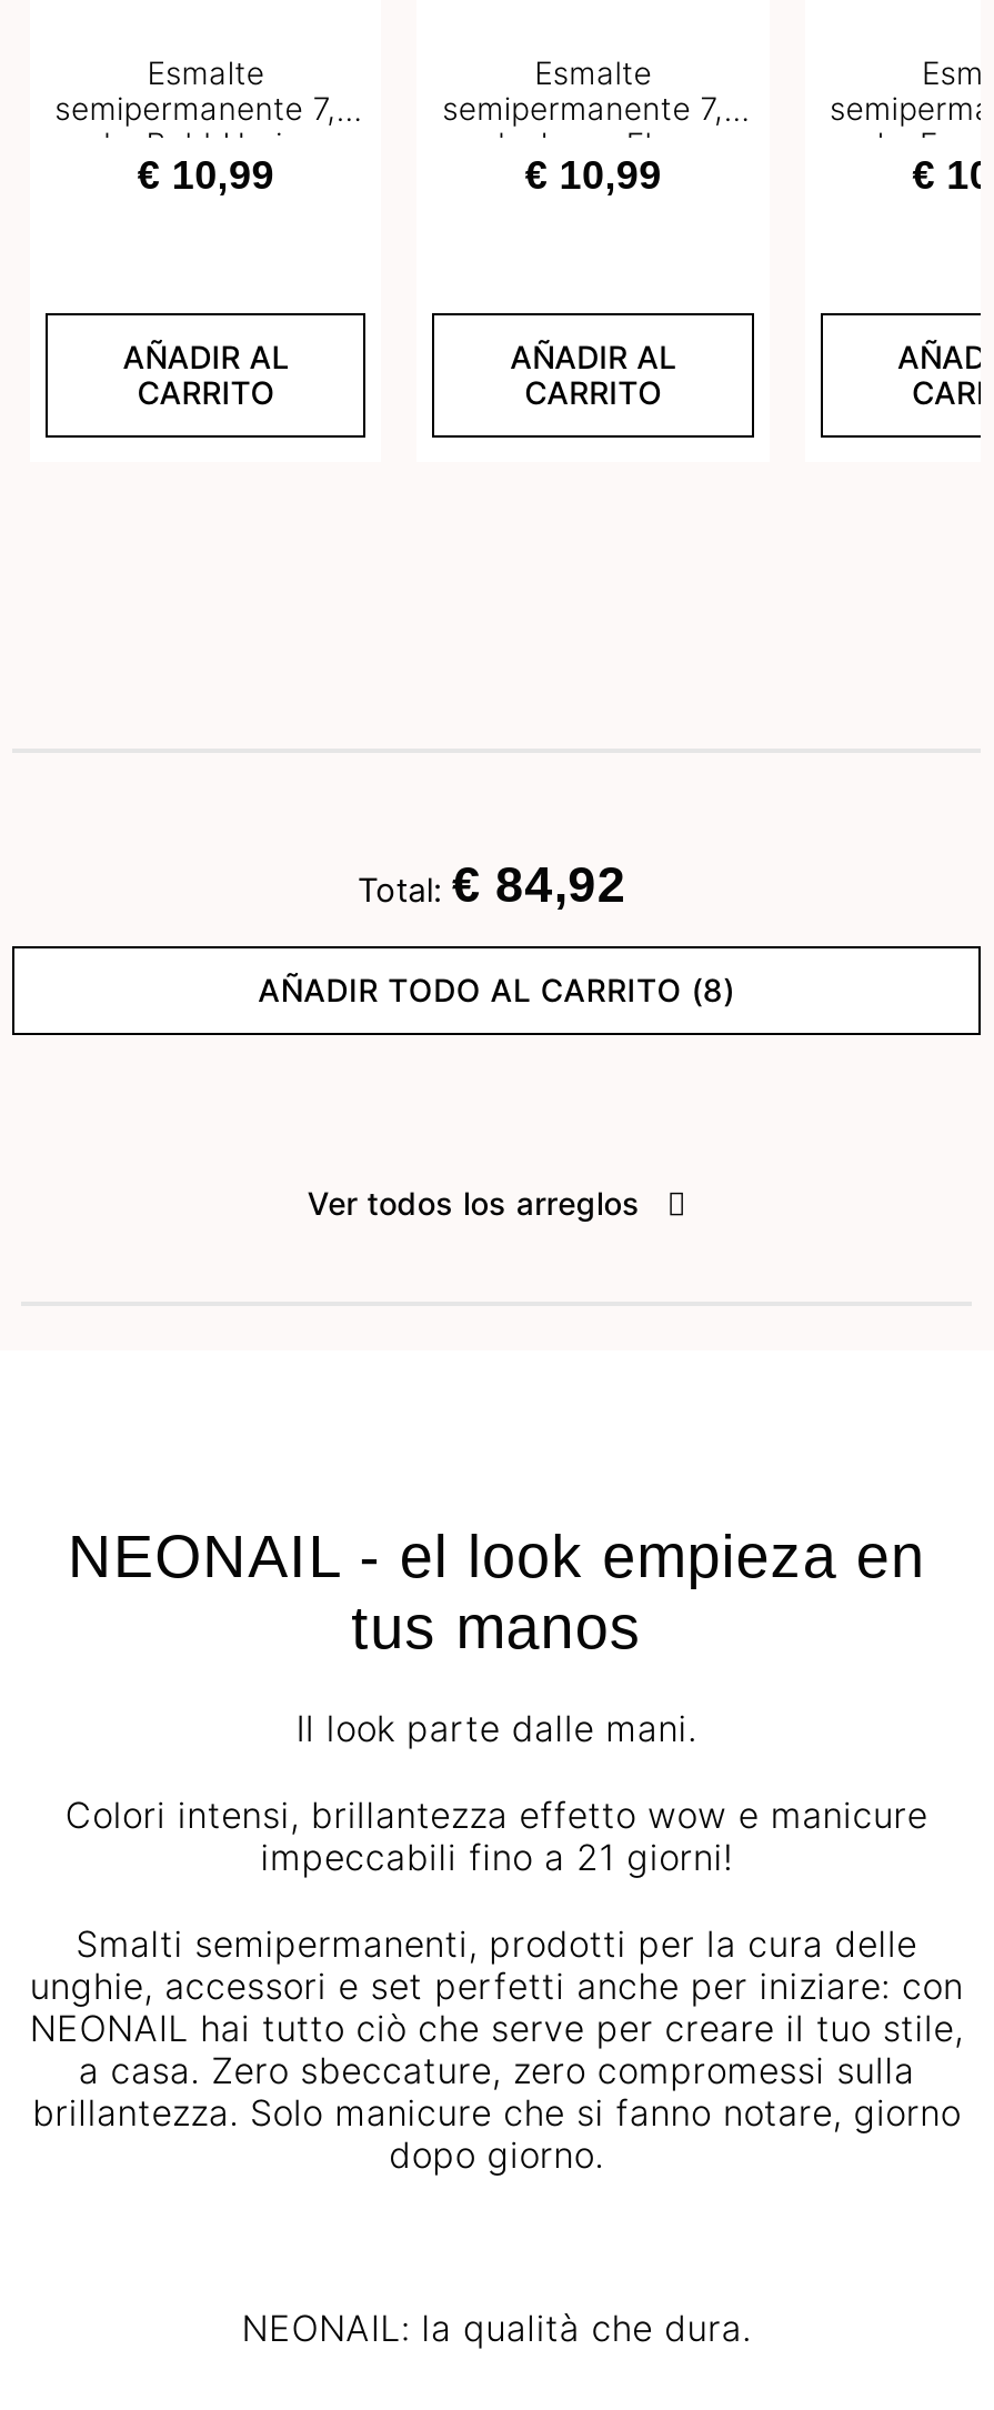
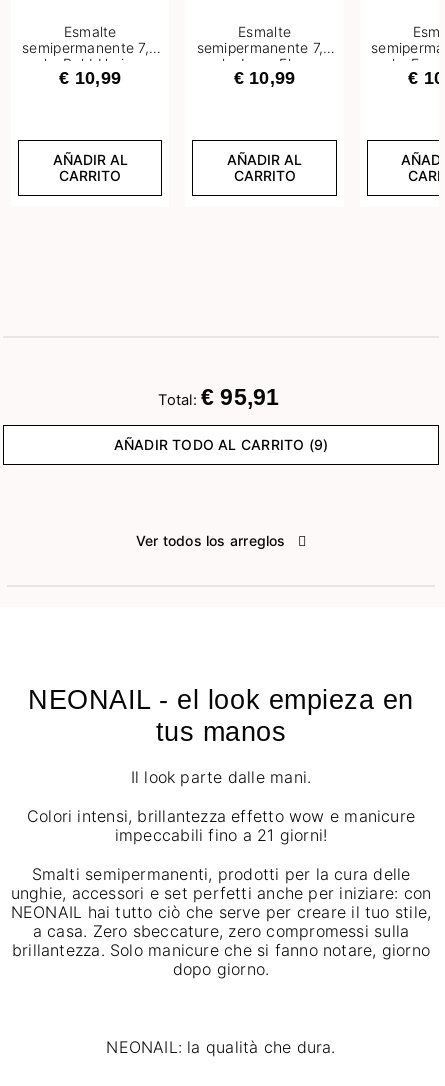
- Total: € 84,92
+ Total: € 95,91

- AÑADIR TODO AL CARRITO (8)
+ AÑADIR TODO AL CARRITO (9)
